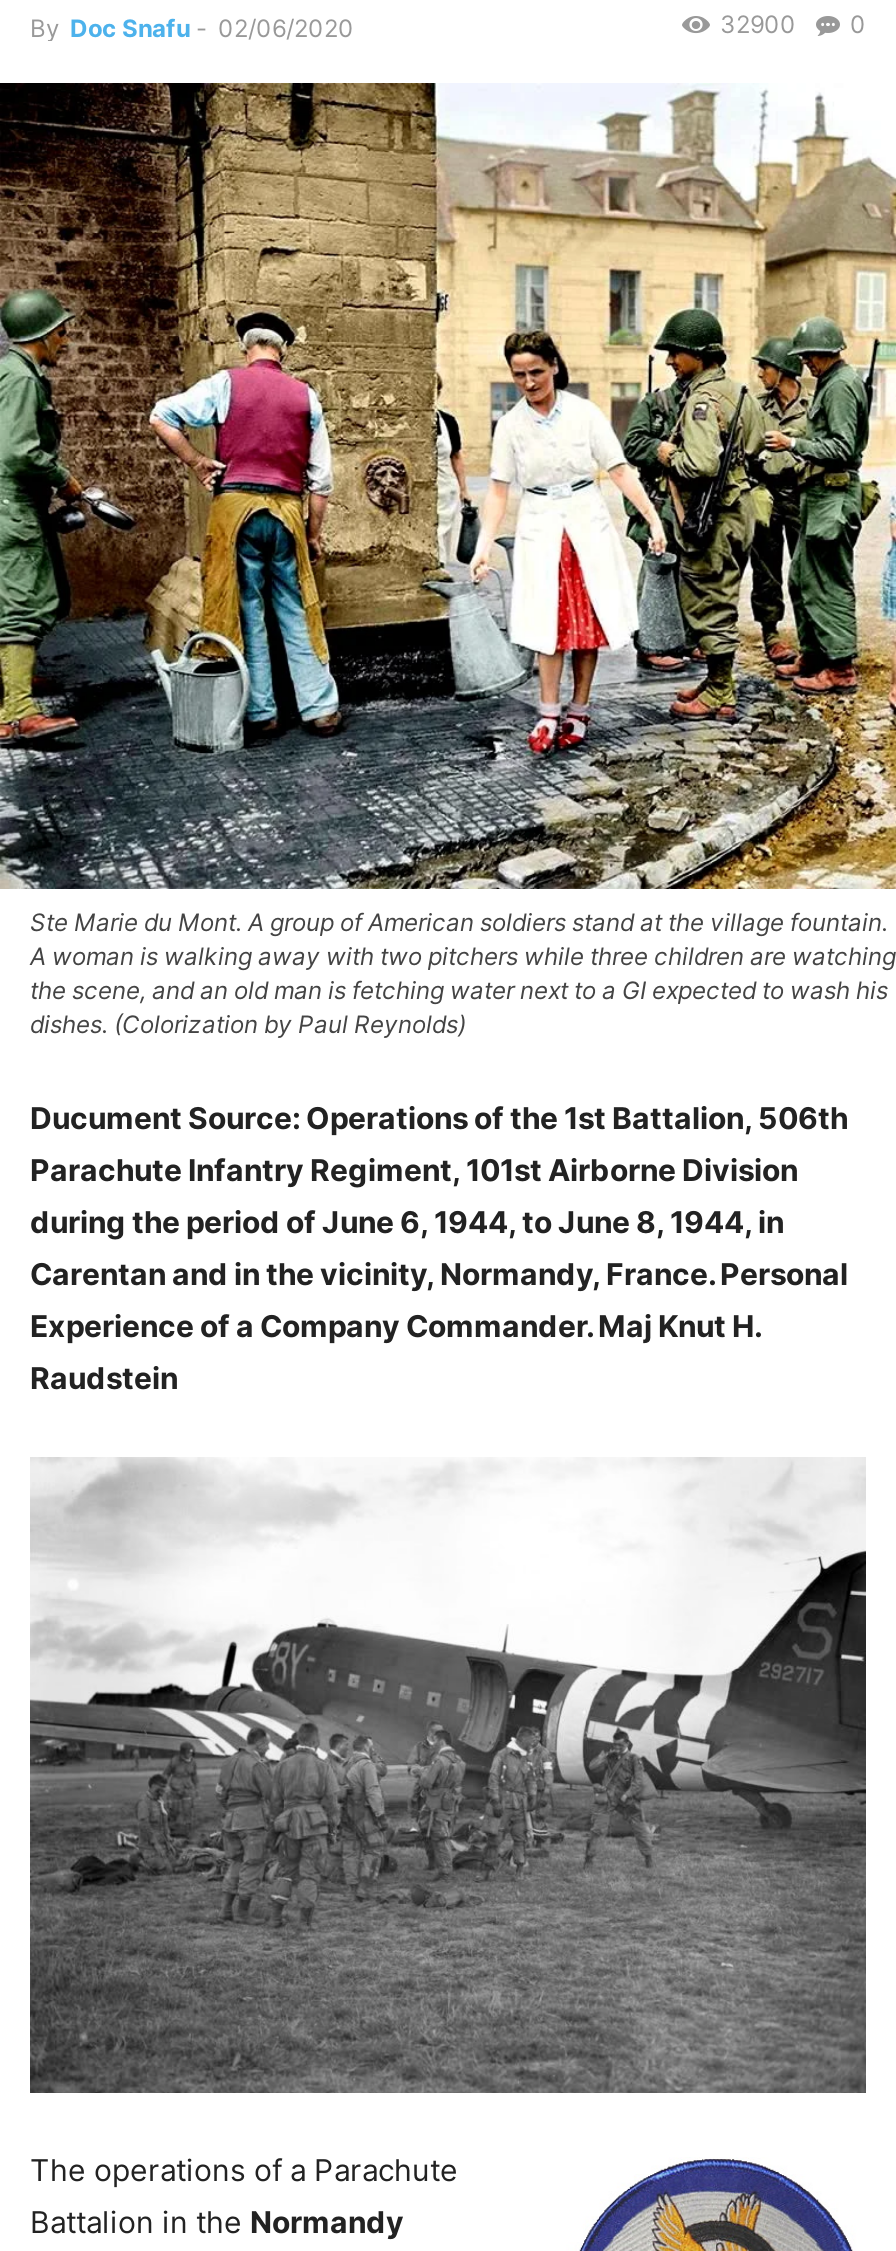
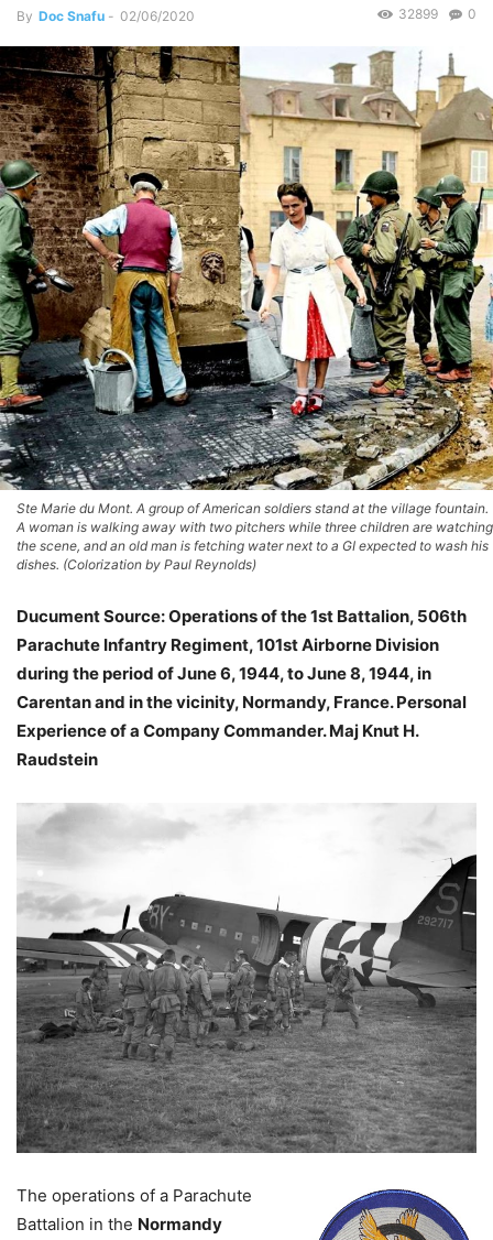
- 32900 0
+ 32899 0
